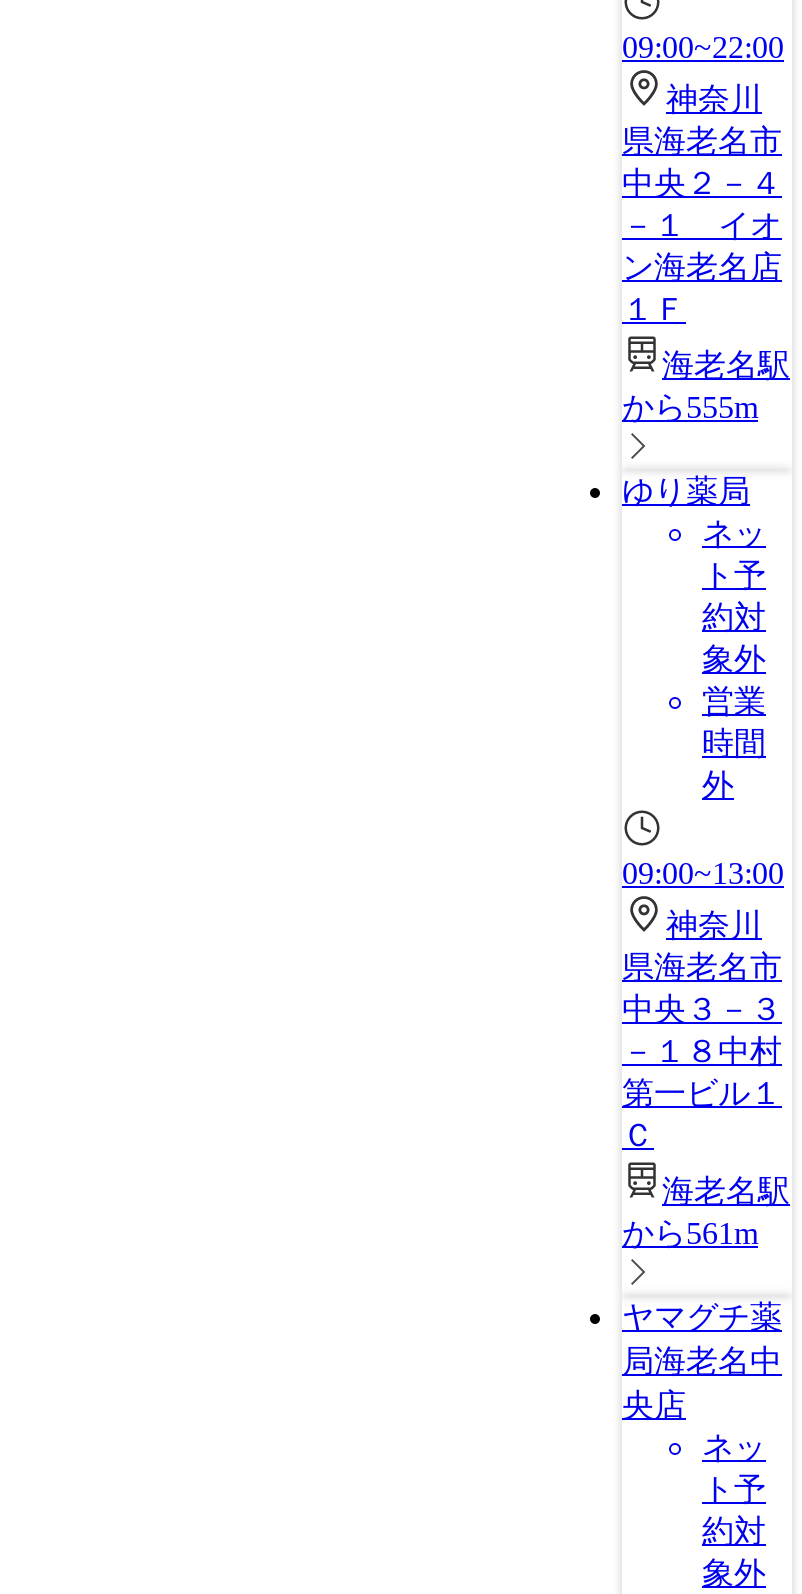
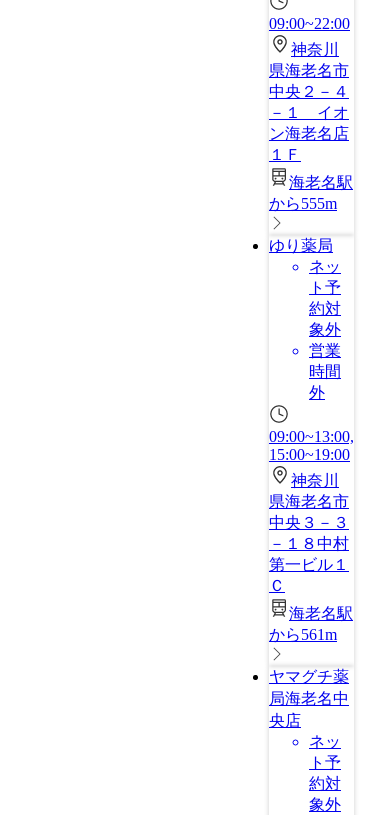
- 09:00~13:00
+ 09:00~13:00,
+ 15:00~19:00
